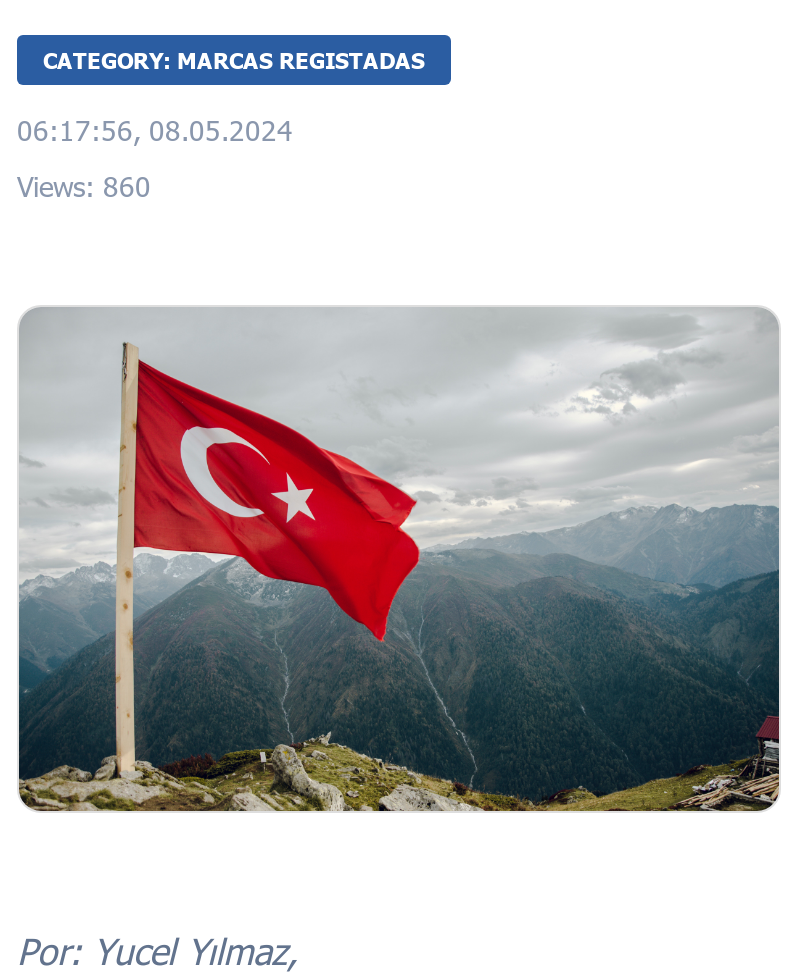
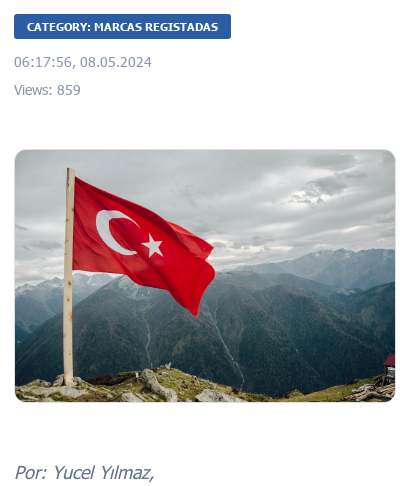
- Views: 860
+ Views: 859
